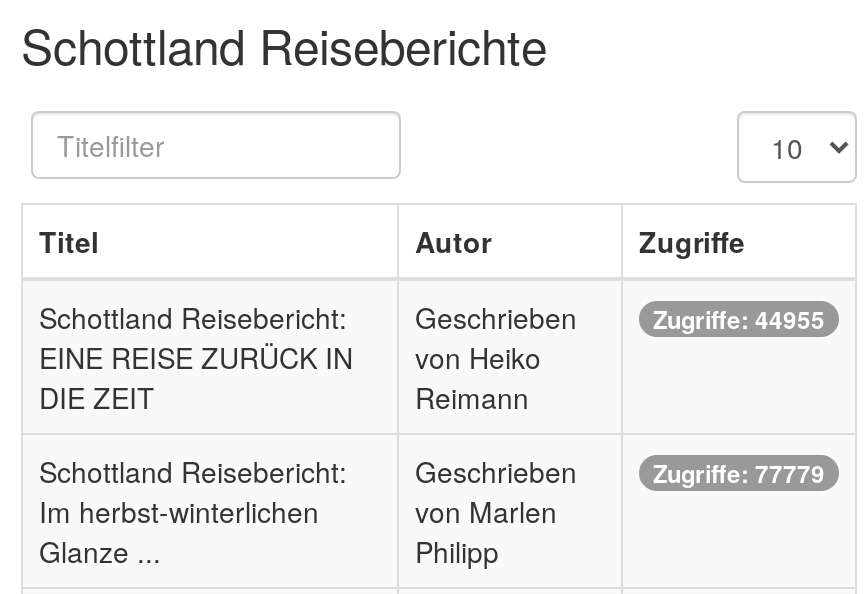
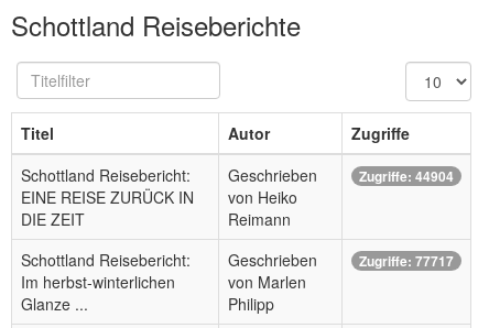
- Zugriffe: 44955
+ Zugriffe: 44904

- Zugriffe: 77779
+ Zugriffe: 77717
